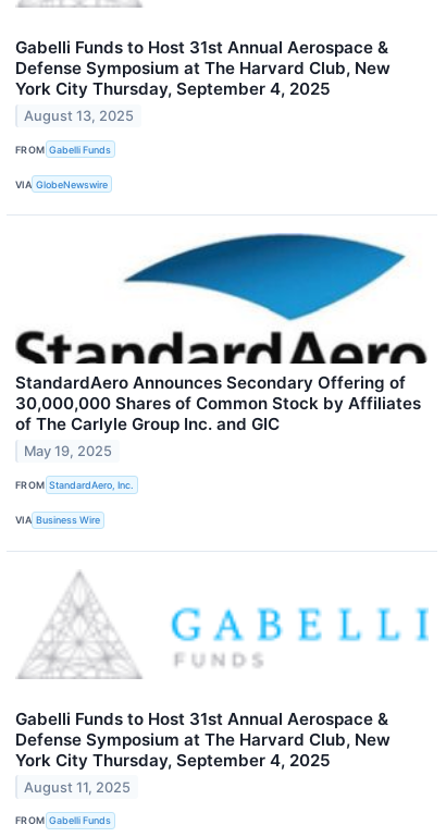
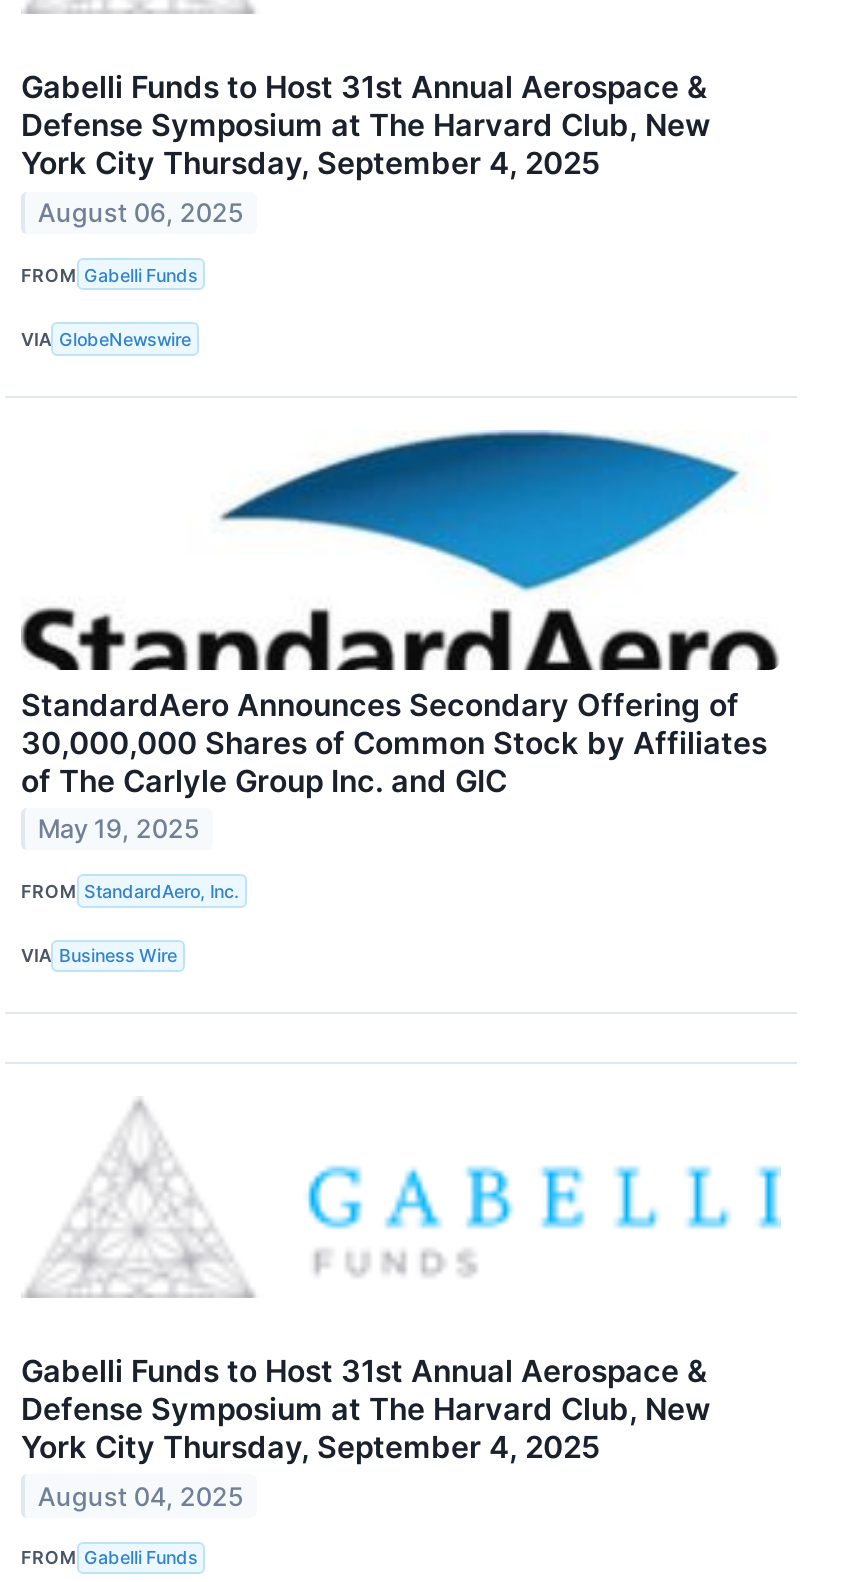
- August 13, 2025
+ August 06, 2025

- August 11, 2025
+ August 04, 2025
